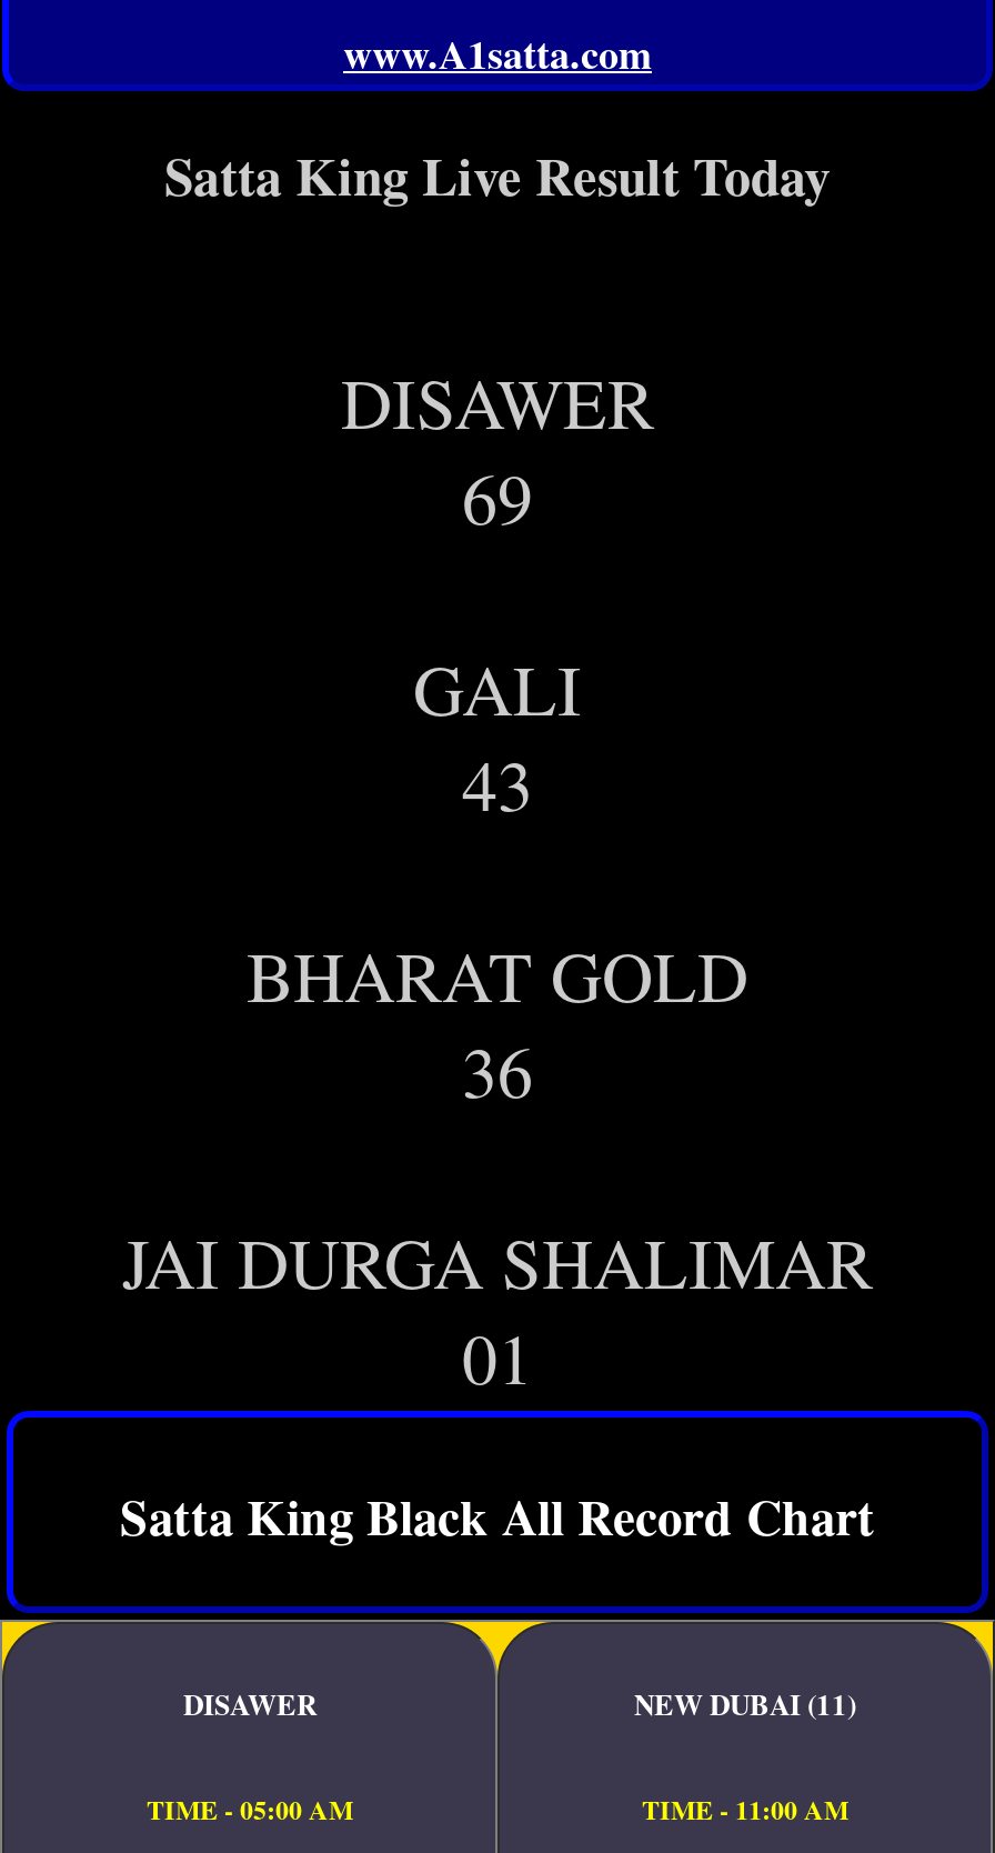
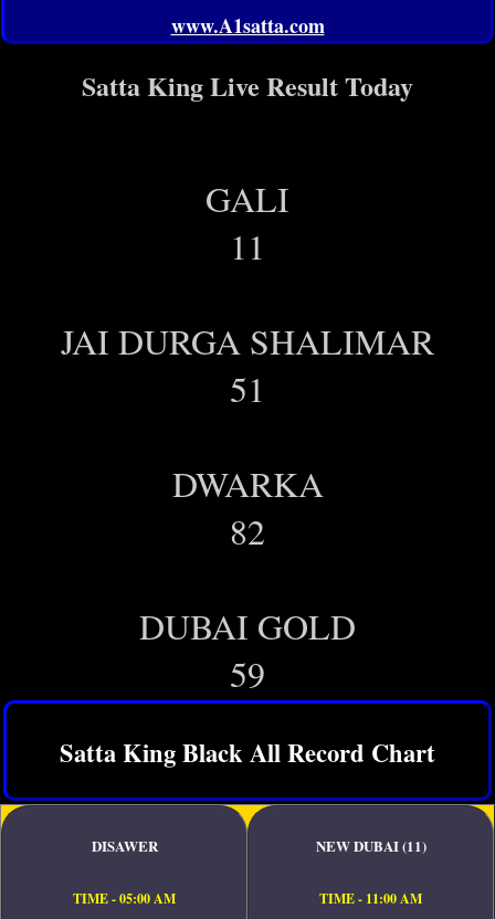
- DISAWER
- 69

moved up: GALI

- 43
- BHARAT GOLD
- 36
+ 11

moved up: JAI DURGA SHALIMAR

- 01
+ 51
+ DWARKA
+ 82
+ DUBAI GOLD
+ 59
